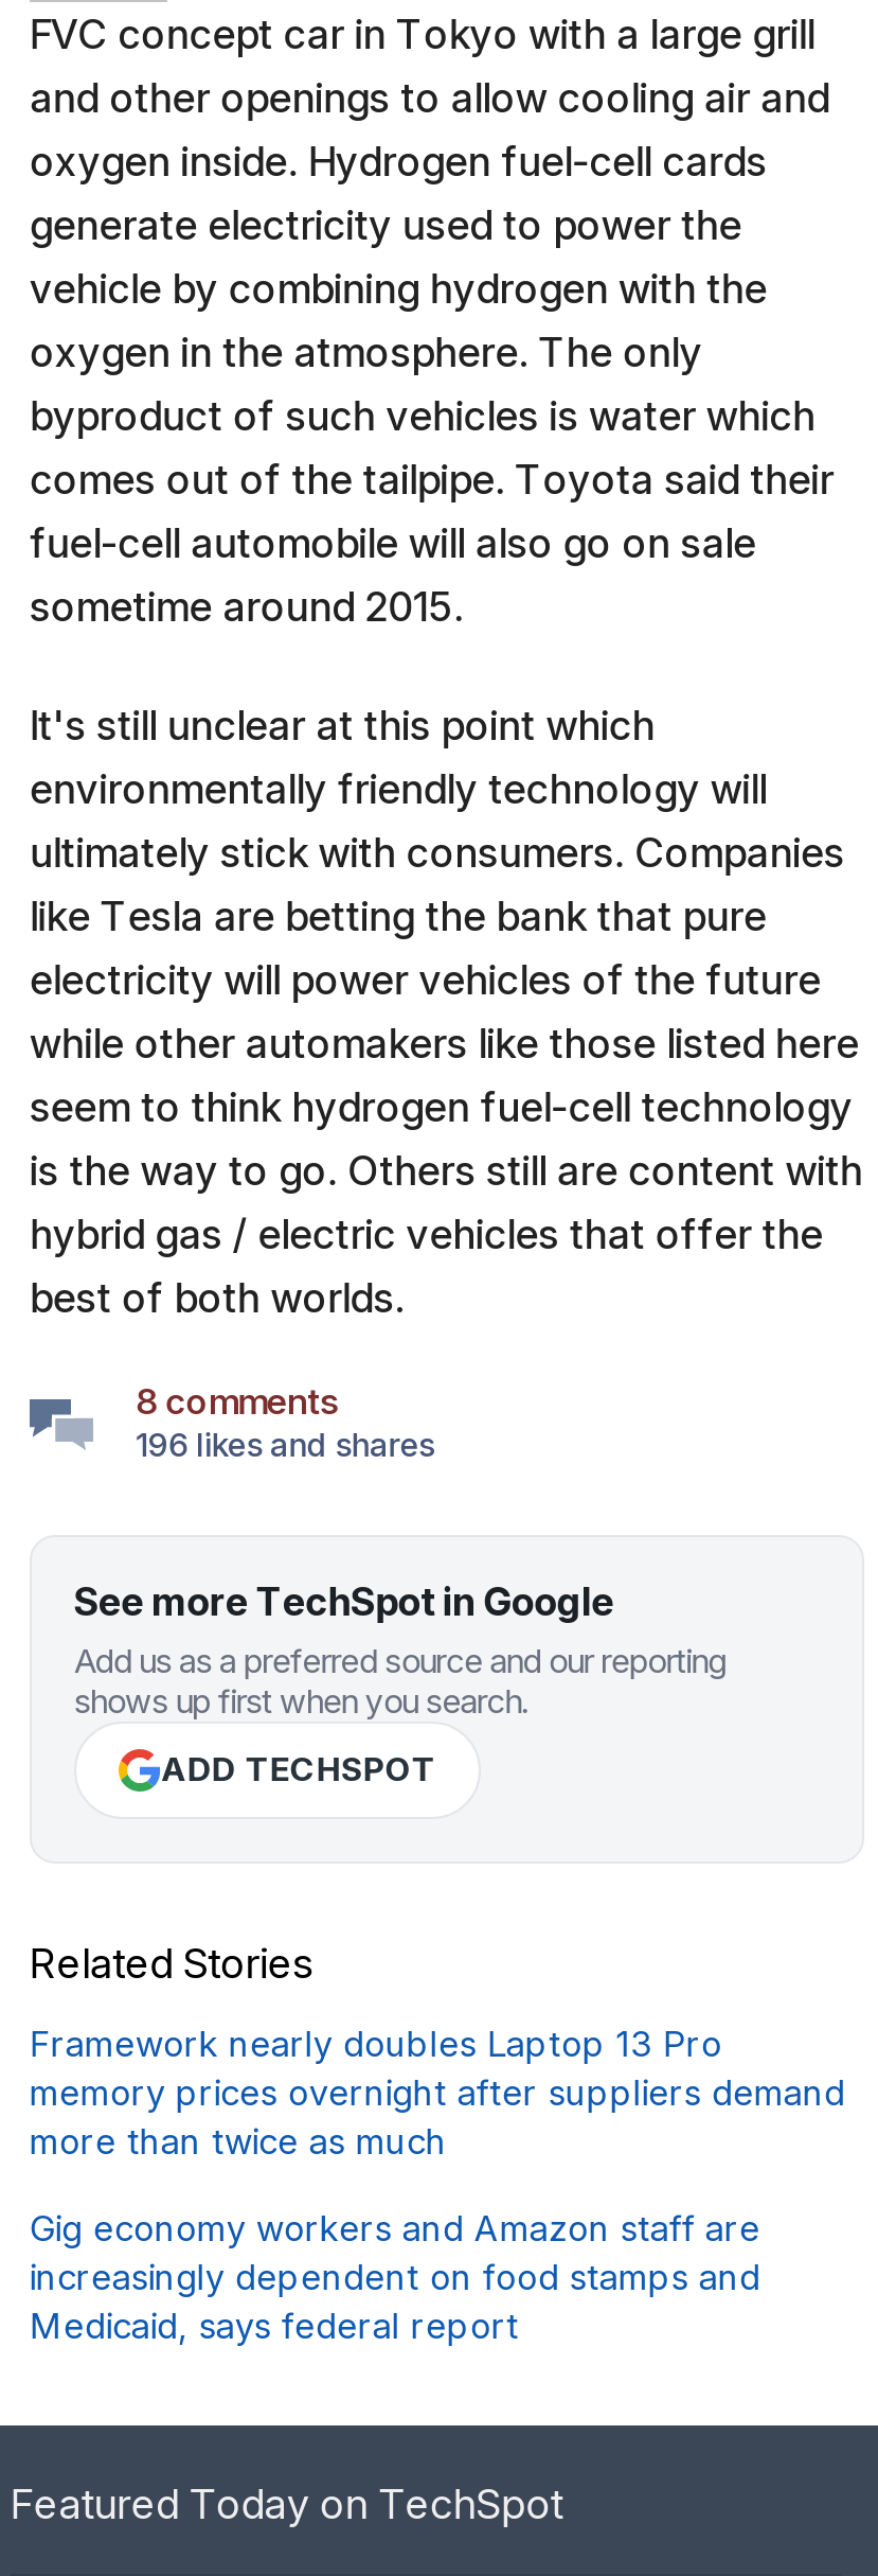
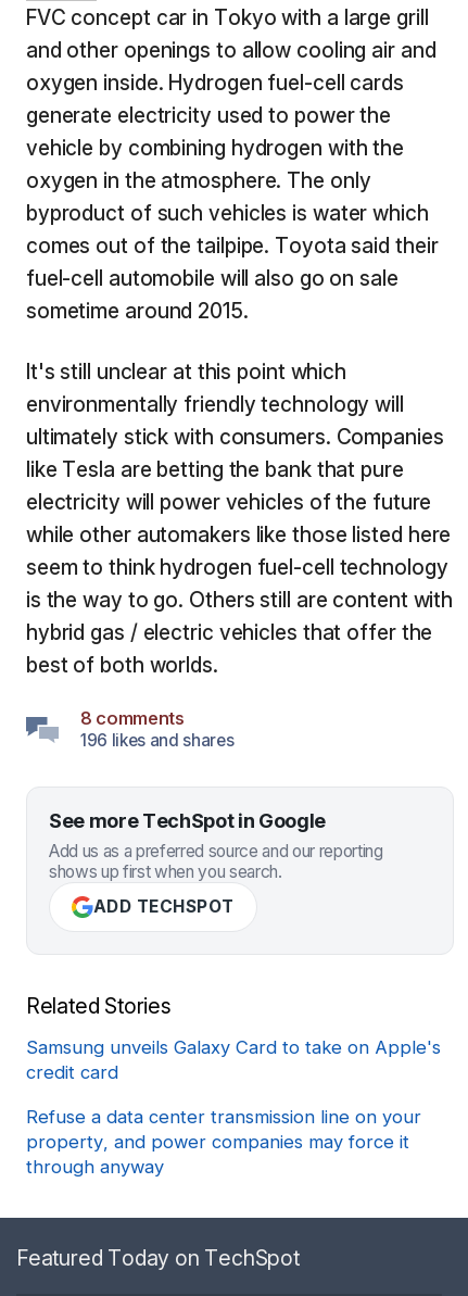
- Framework nearly doubles Laptop 13 Pro
- memory prices overnight after suppliers demand
- more than twice as much
+ Samsung unveils Galaxy Card to take on Apple's
+ credit card

- Gig economy workers and Amazon staff are
- increasingly dependent on food stamps and
- Medicaid, says federal report
+ Refuse a data center transmission line on your
+ property, and power companies may force it
+ through anyway
